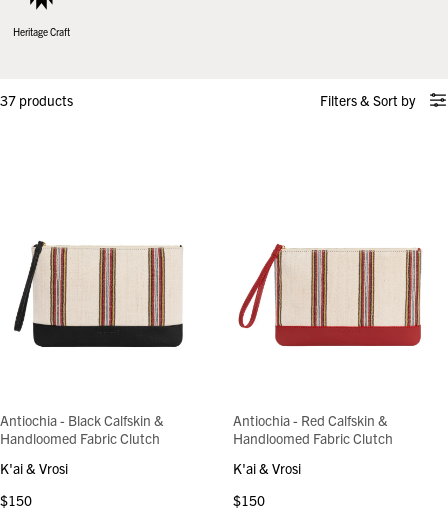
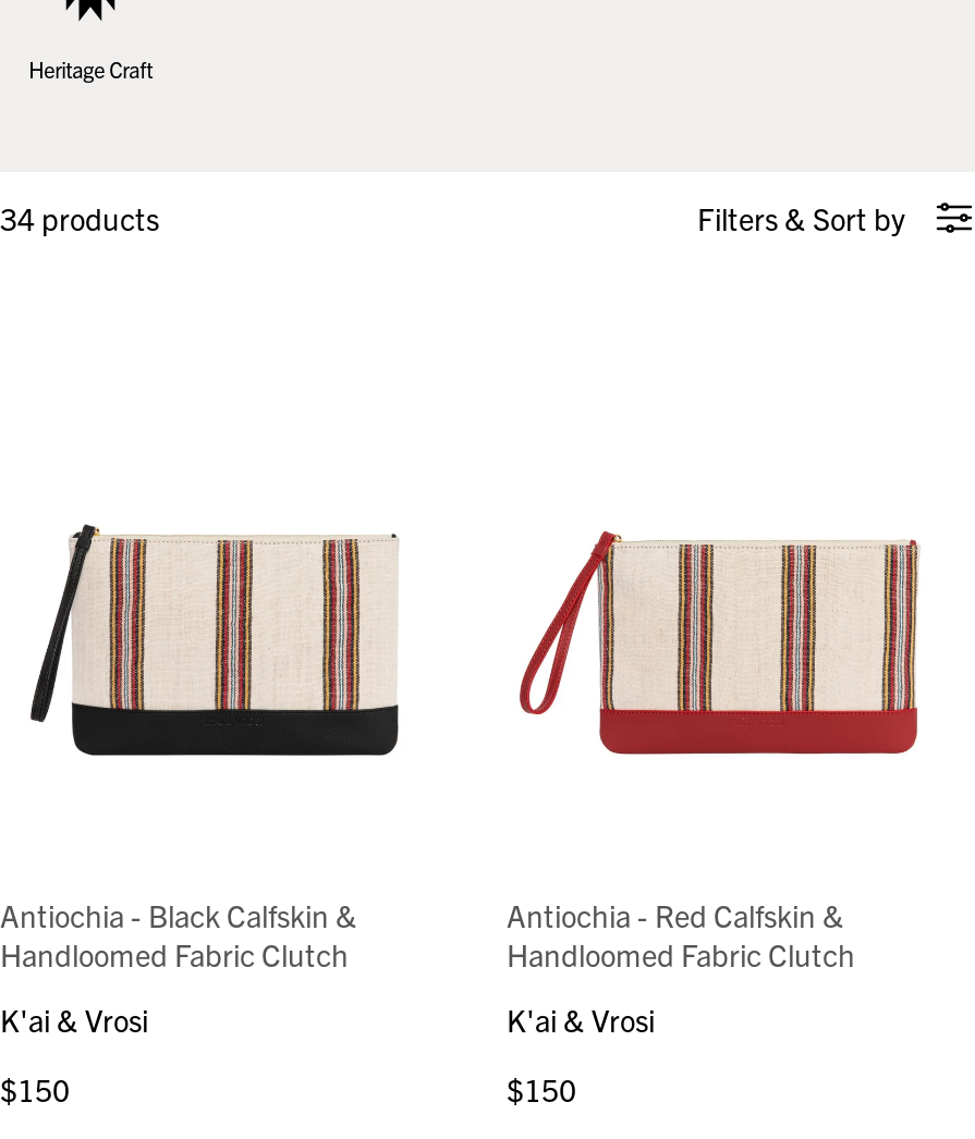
- 37 products
+ 34 products
